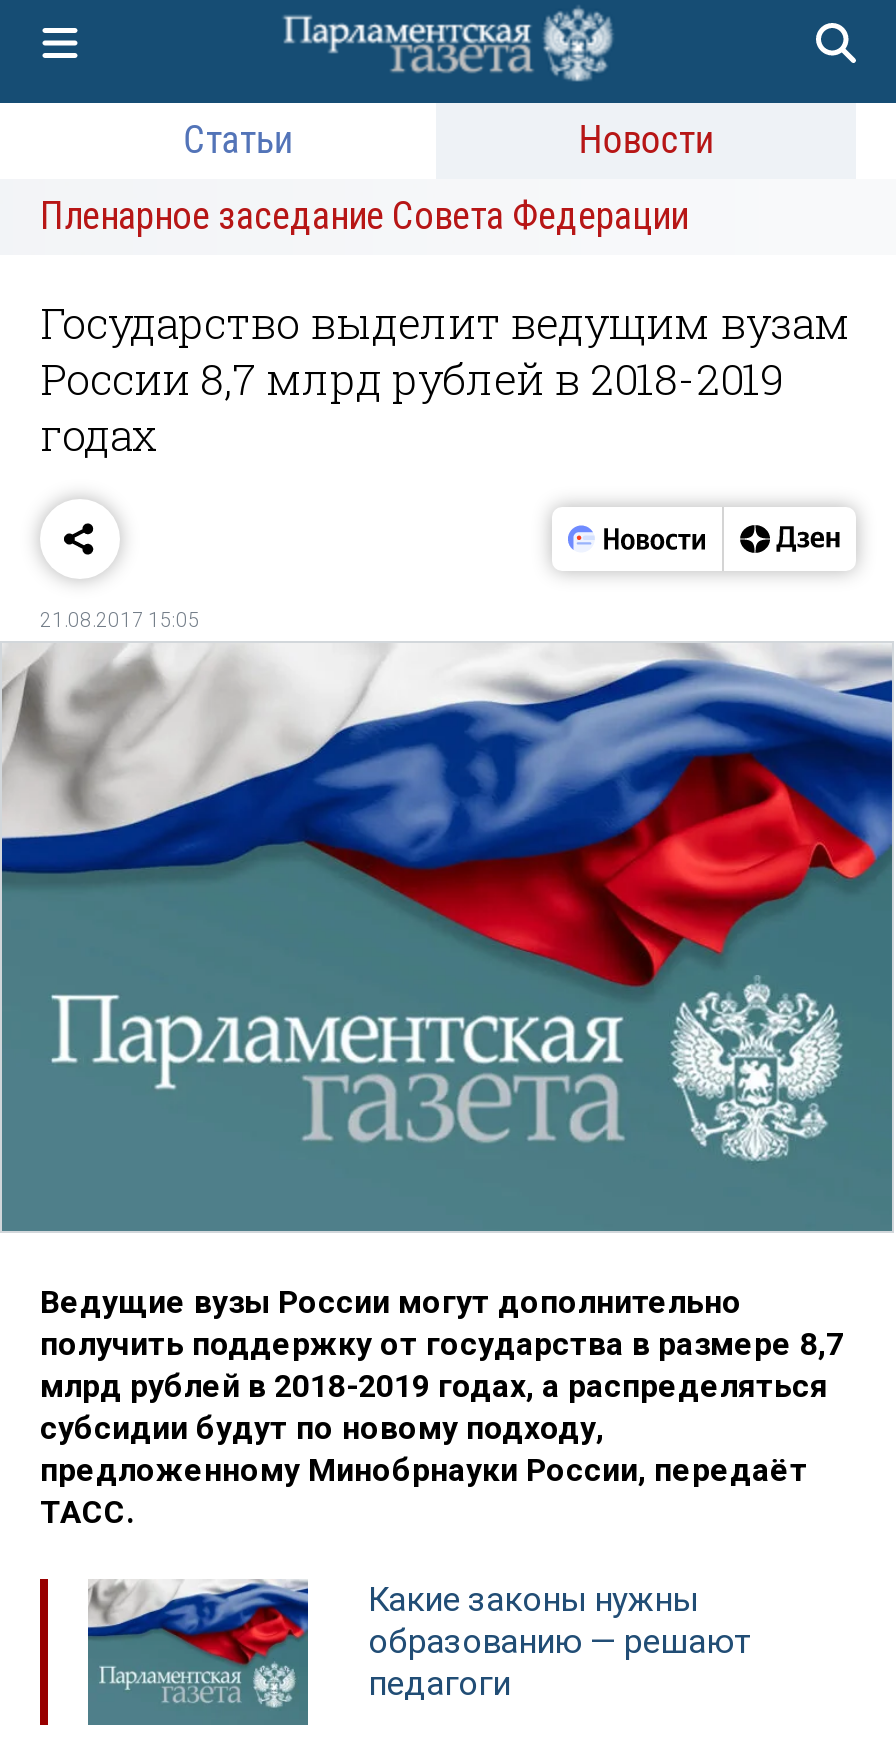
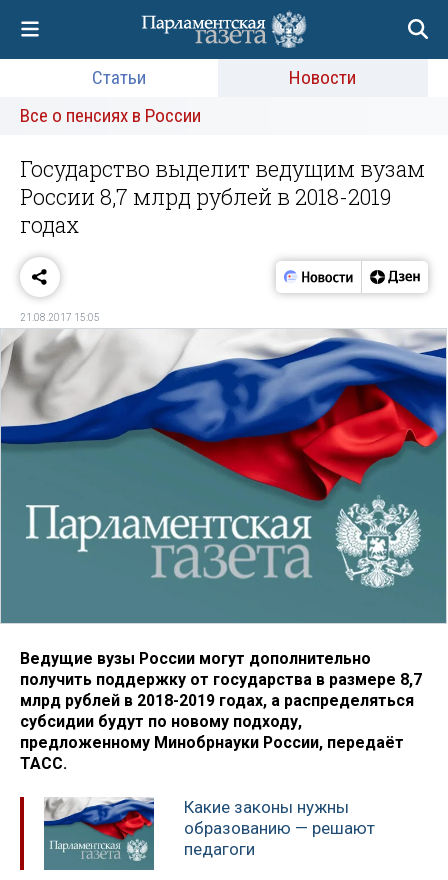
- Пленарное заседание Совета Федерации
+ Все о пенсиях в России
